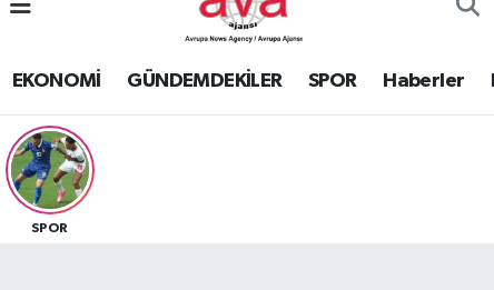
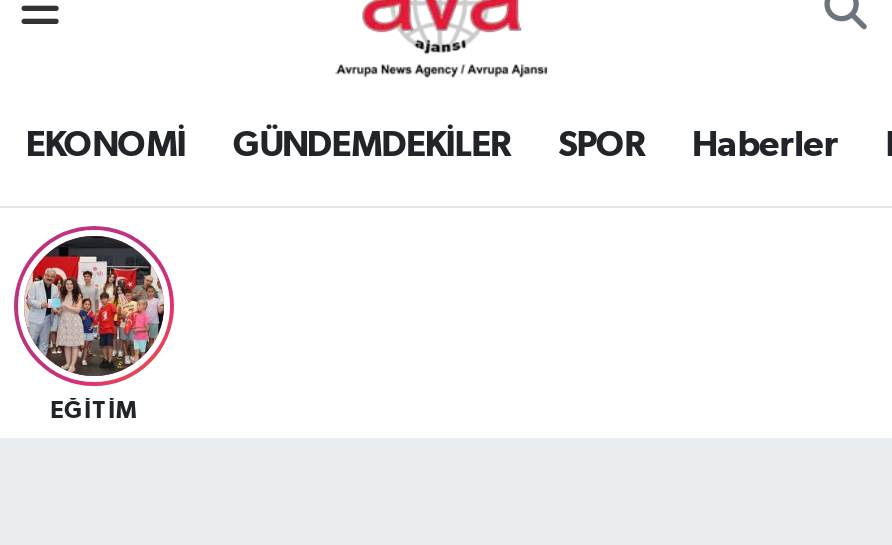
- [image]
- SPOR
+ [image]
+ EĞİTİM
